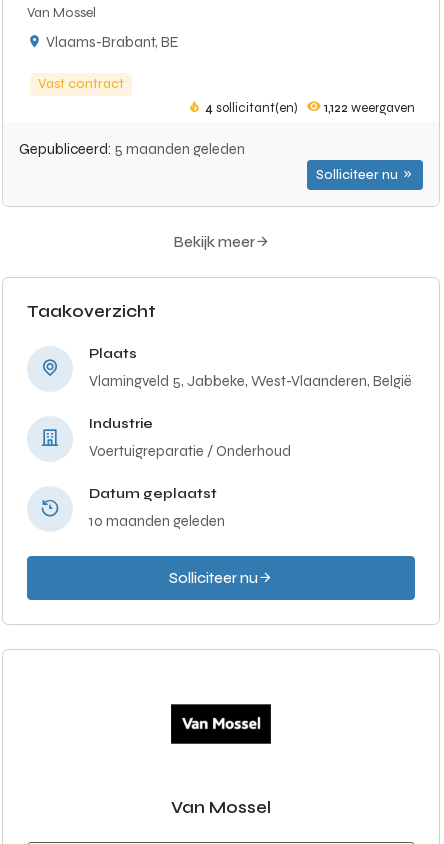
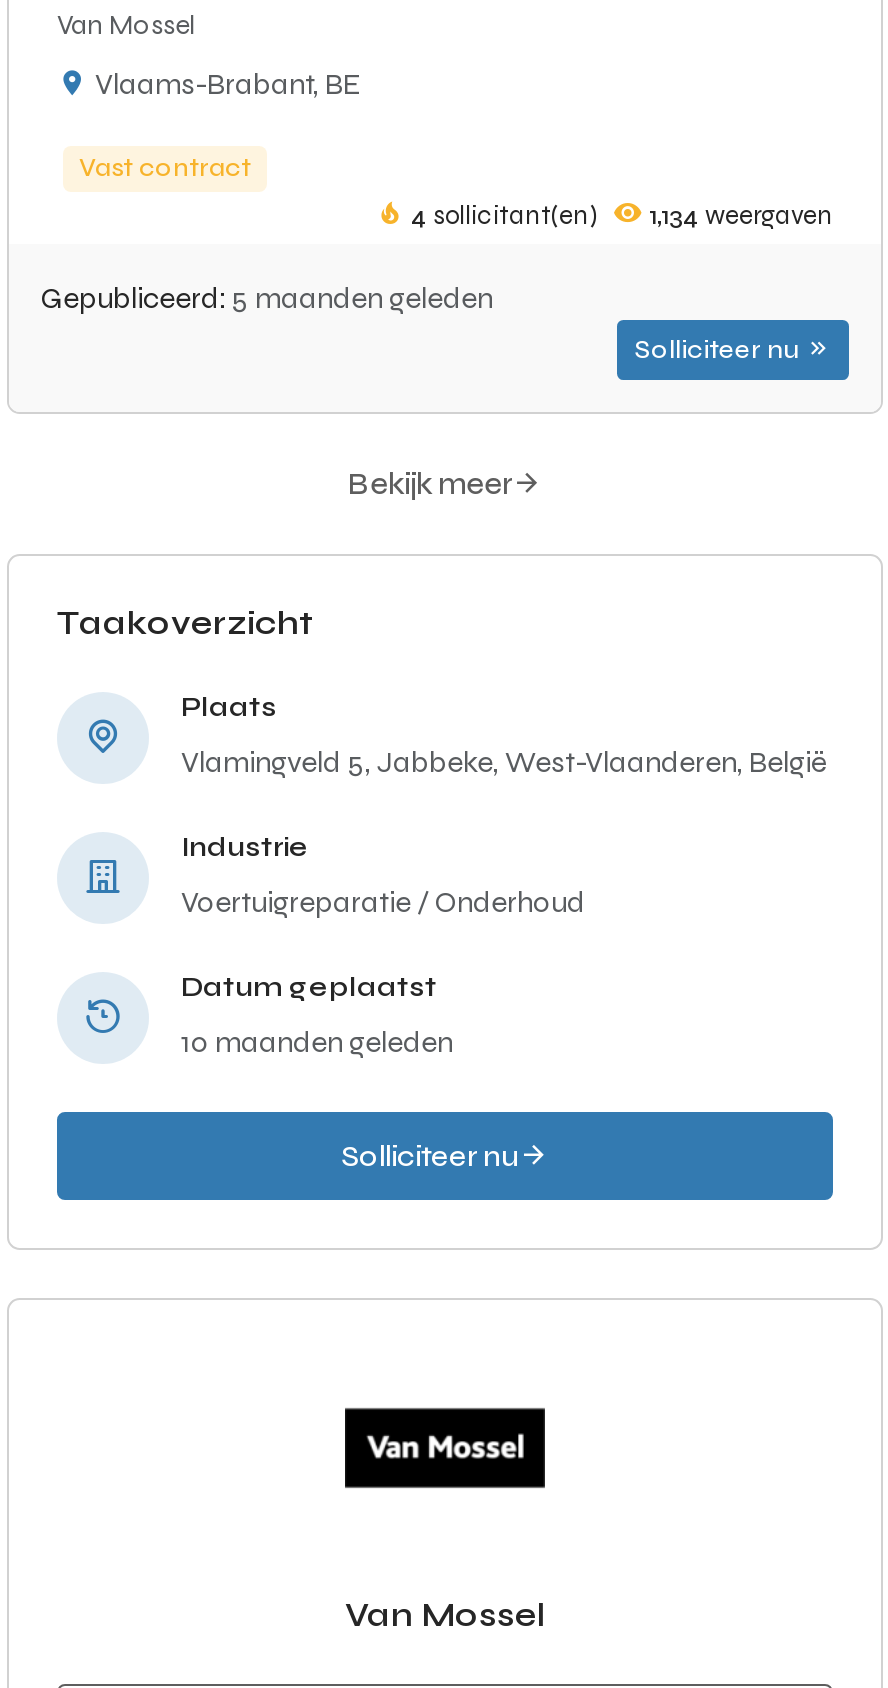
- 4 sollicitant(en) 1,122 weergaven
+ 4 sollicitant(en) 1,134 weergaven
